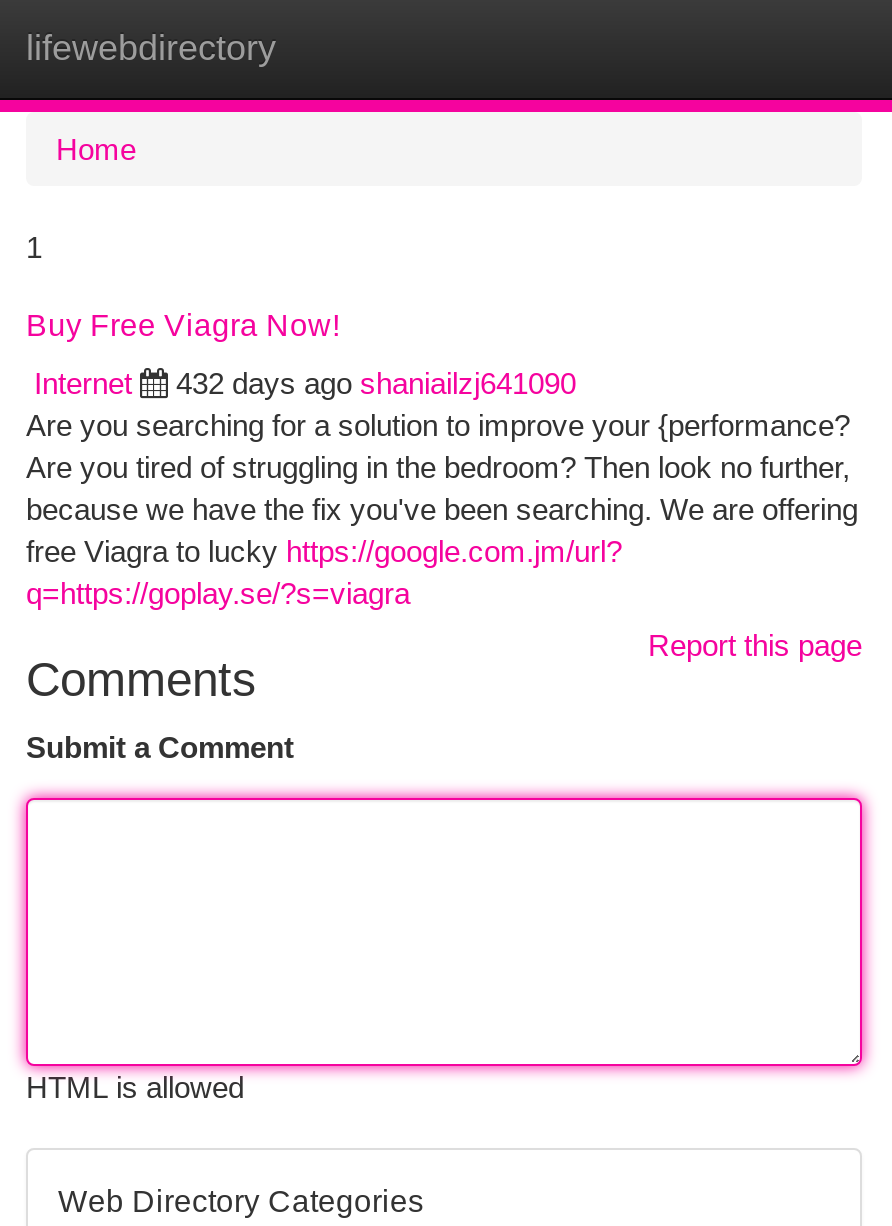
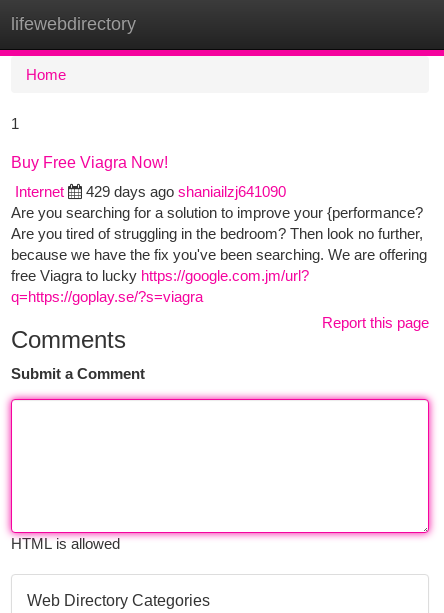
- 432 days ago shaniailzj641090
+ 429 days ago shaniailzj641090
